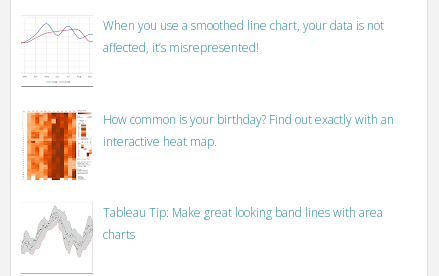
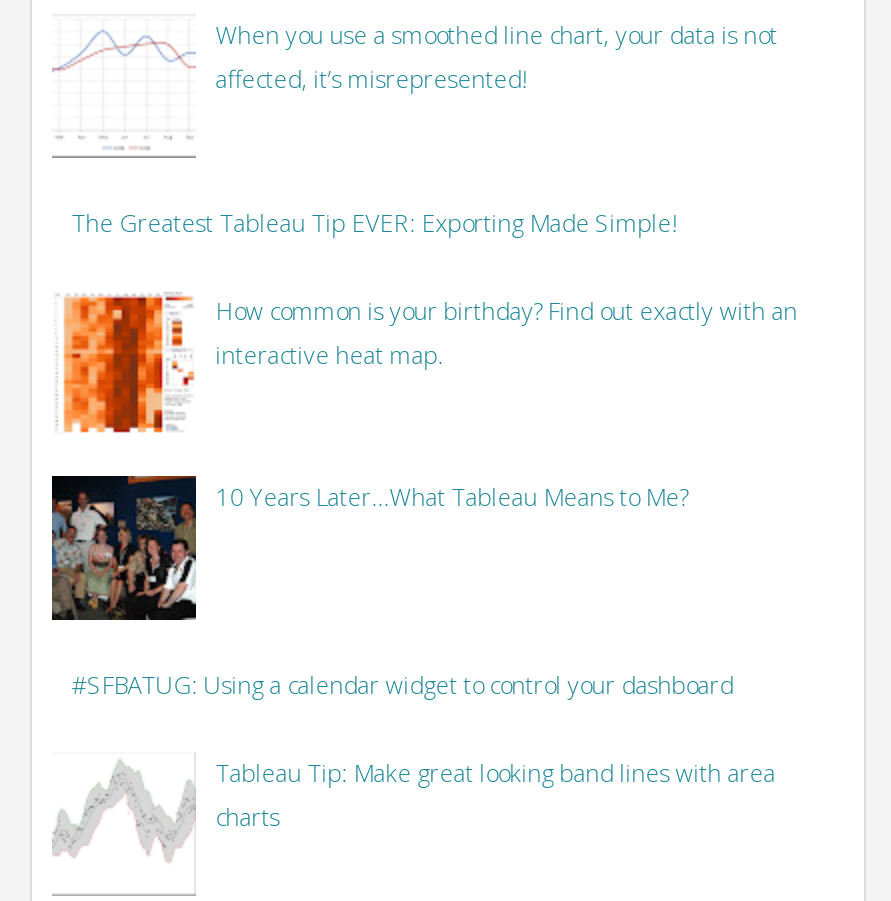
+ The Greatest Tableau Tip EVER: Exporting Made Simple!

+ [image]
+ 10 Years Later...What Tableau Means to Me?

+ #SFBATUG: Using a calendar widget to control your dashboard
